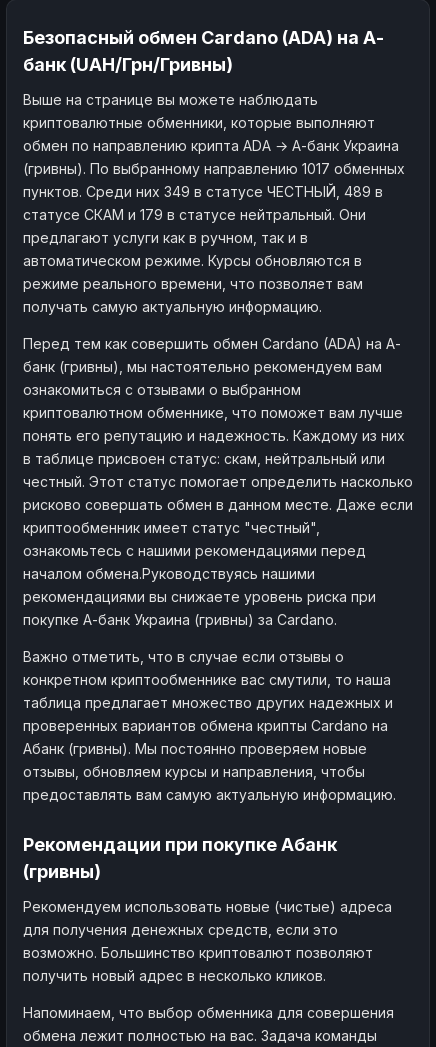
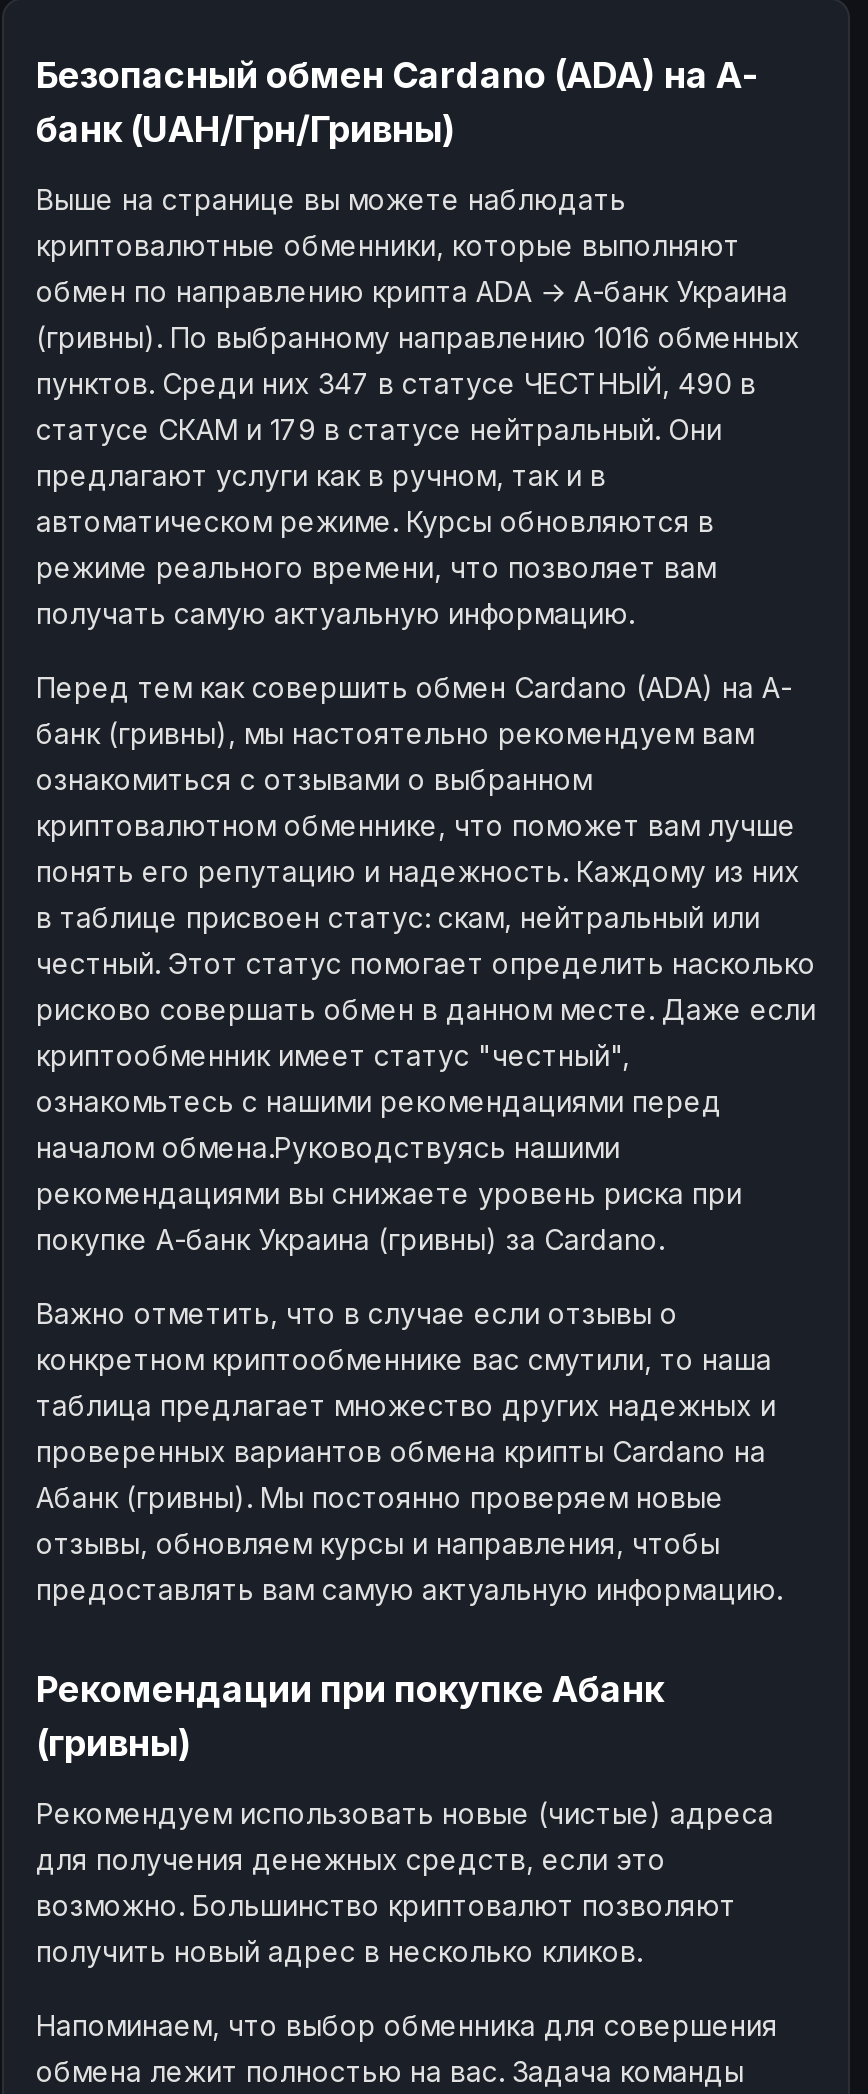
- (гривны). По выбранному направлению 1017 обменных
+ (гривны). По выбранному направлению 1016 обменных

- пунктов. Среди них 349 в статусе ЧЕСТНЫЙ, 489 в
+ пунктов. Среди них 347 в статусе ЧЕСТНЫЙ, 490 в
